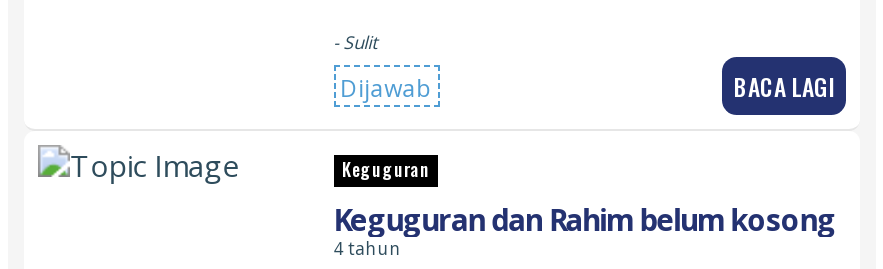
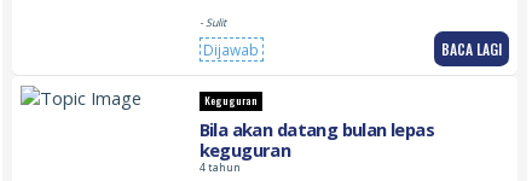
- Keguguran dan Rahim belum kosong
+ Bila akan datang bulan lepas
+ keguguran
